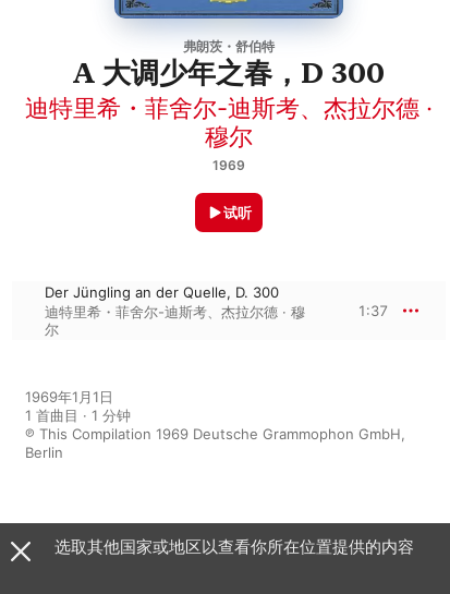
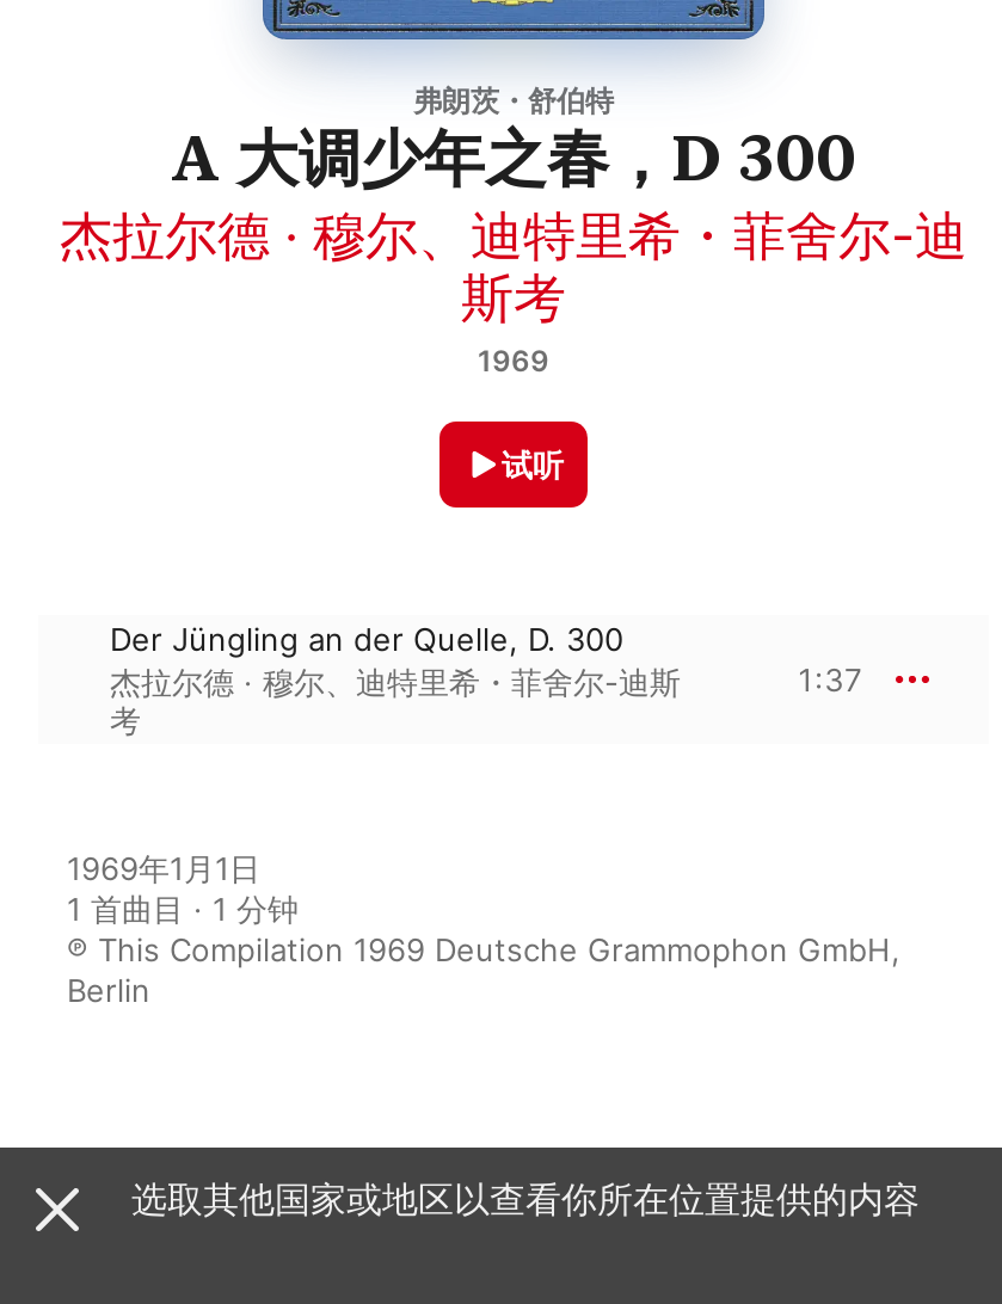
- 迪特里希・菲舍尔-迪斯考、杰拉尔德 ·
- 穆尔
+ 杰拉尔德 · 穆尔、迪特里希・菲舍尔-迪
+ 斯考

- 迪特里希・菲舍尔-迪斯考、杰拉尔德 · 穆
- 尔
+ 杰拉尔德 · 穆尔、迪特里希・菲舍尔-迪斯
+ 考
